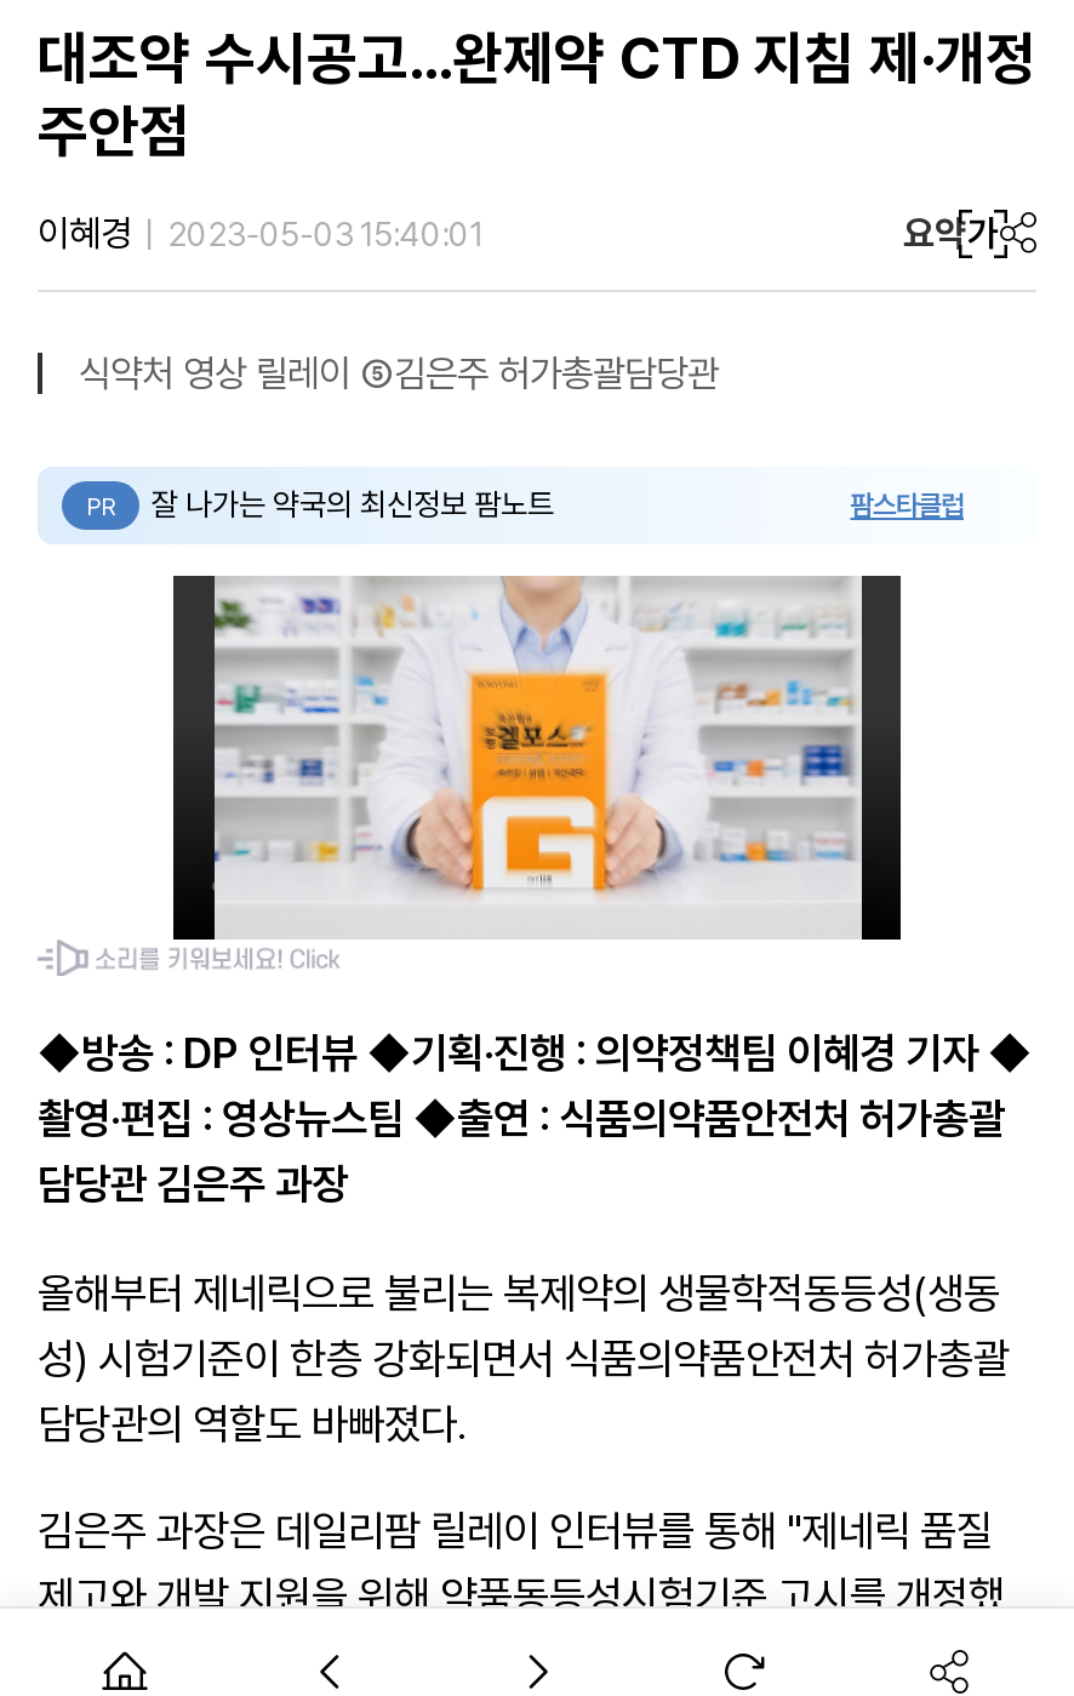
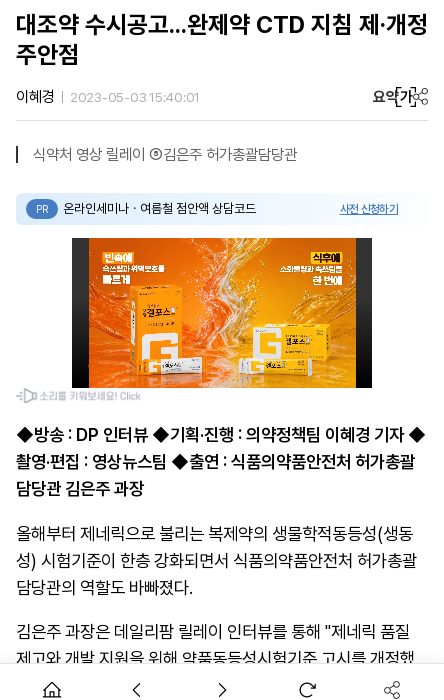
- 잘 나가는 약국의 최신정보 팜노트
- 팜스타클럽
+ 온라인세미나ㆍ여름철 점안액 상담코드
+ 사전 신청하기

- [image]
+ [image]
